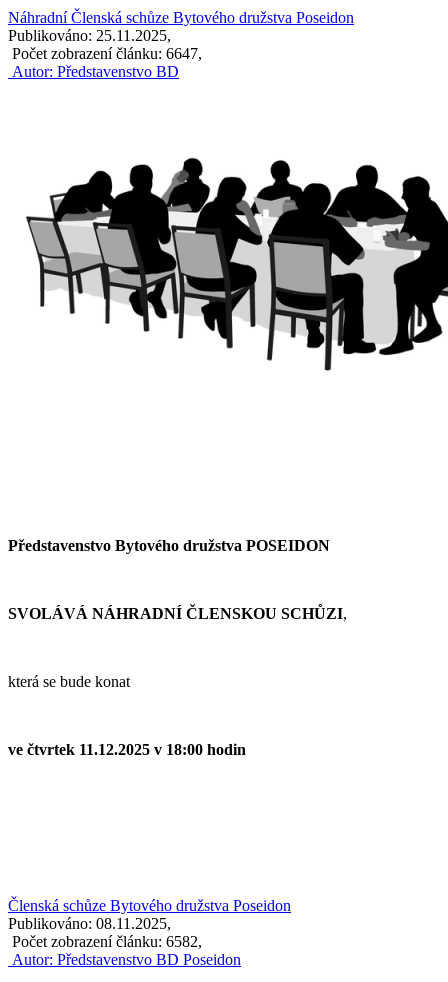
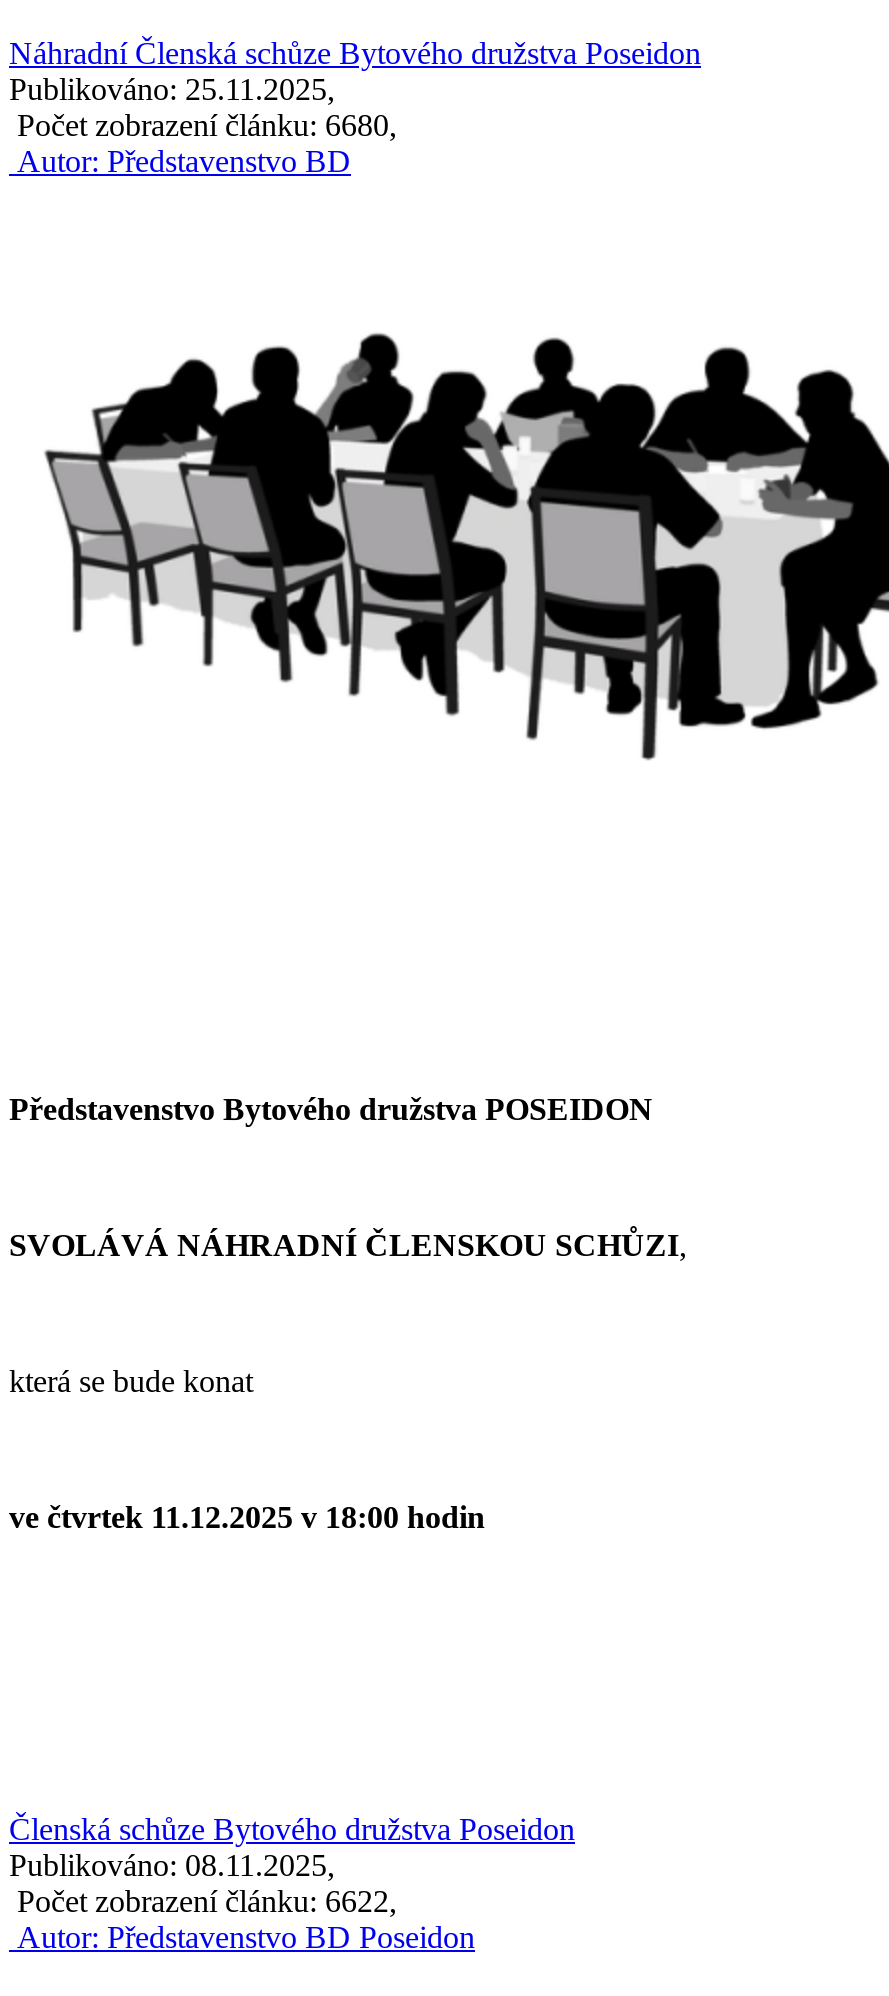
- Počet zobrazení článku: 6647,
+ Počet zobrazení článku: 6680,

- Počet zobrazení článku: 6582,
+ Počet zobrazení článku: 6622,
